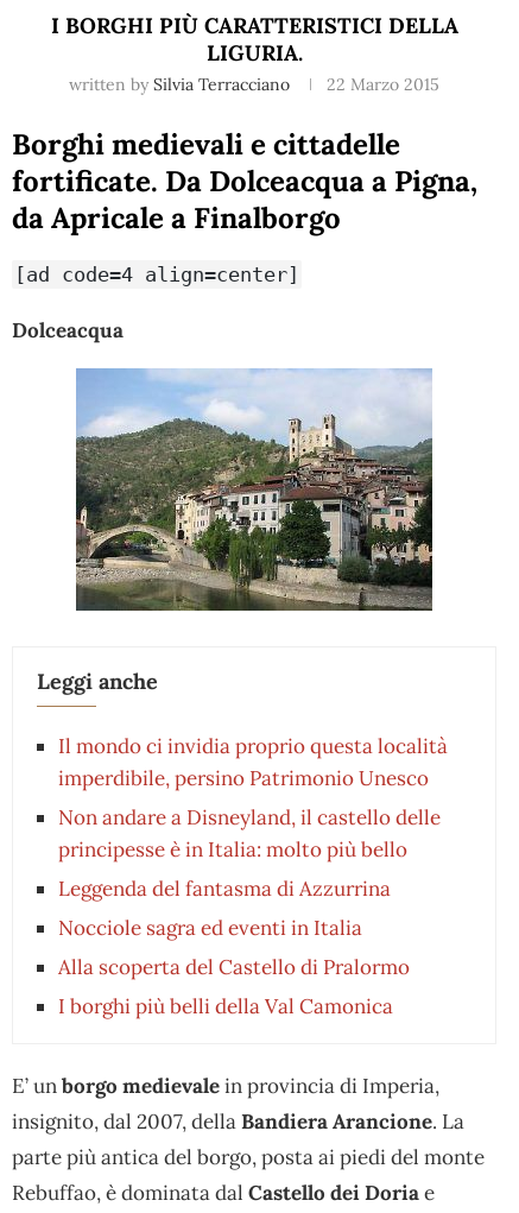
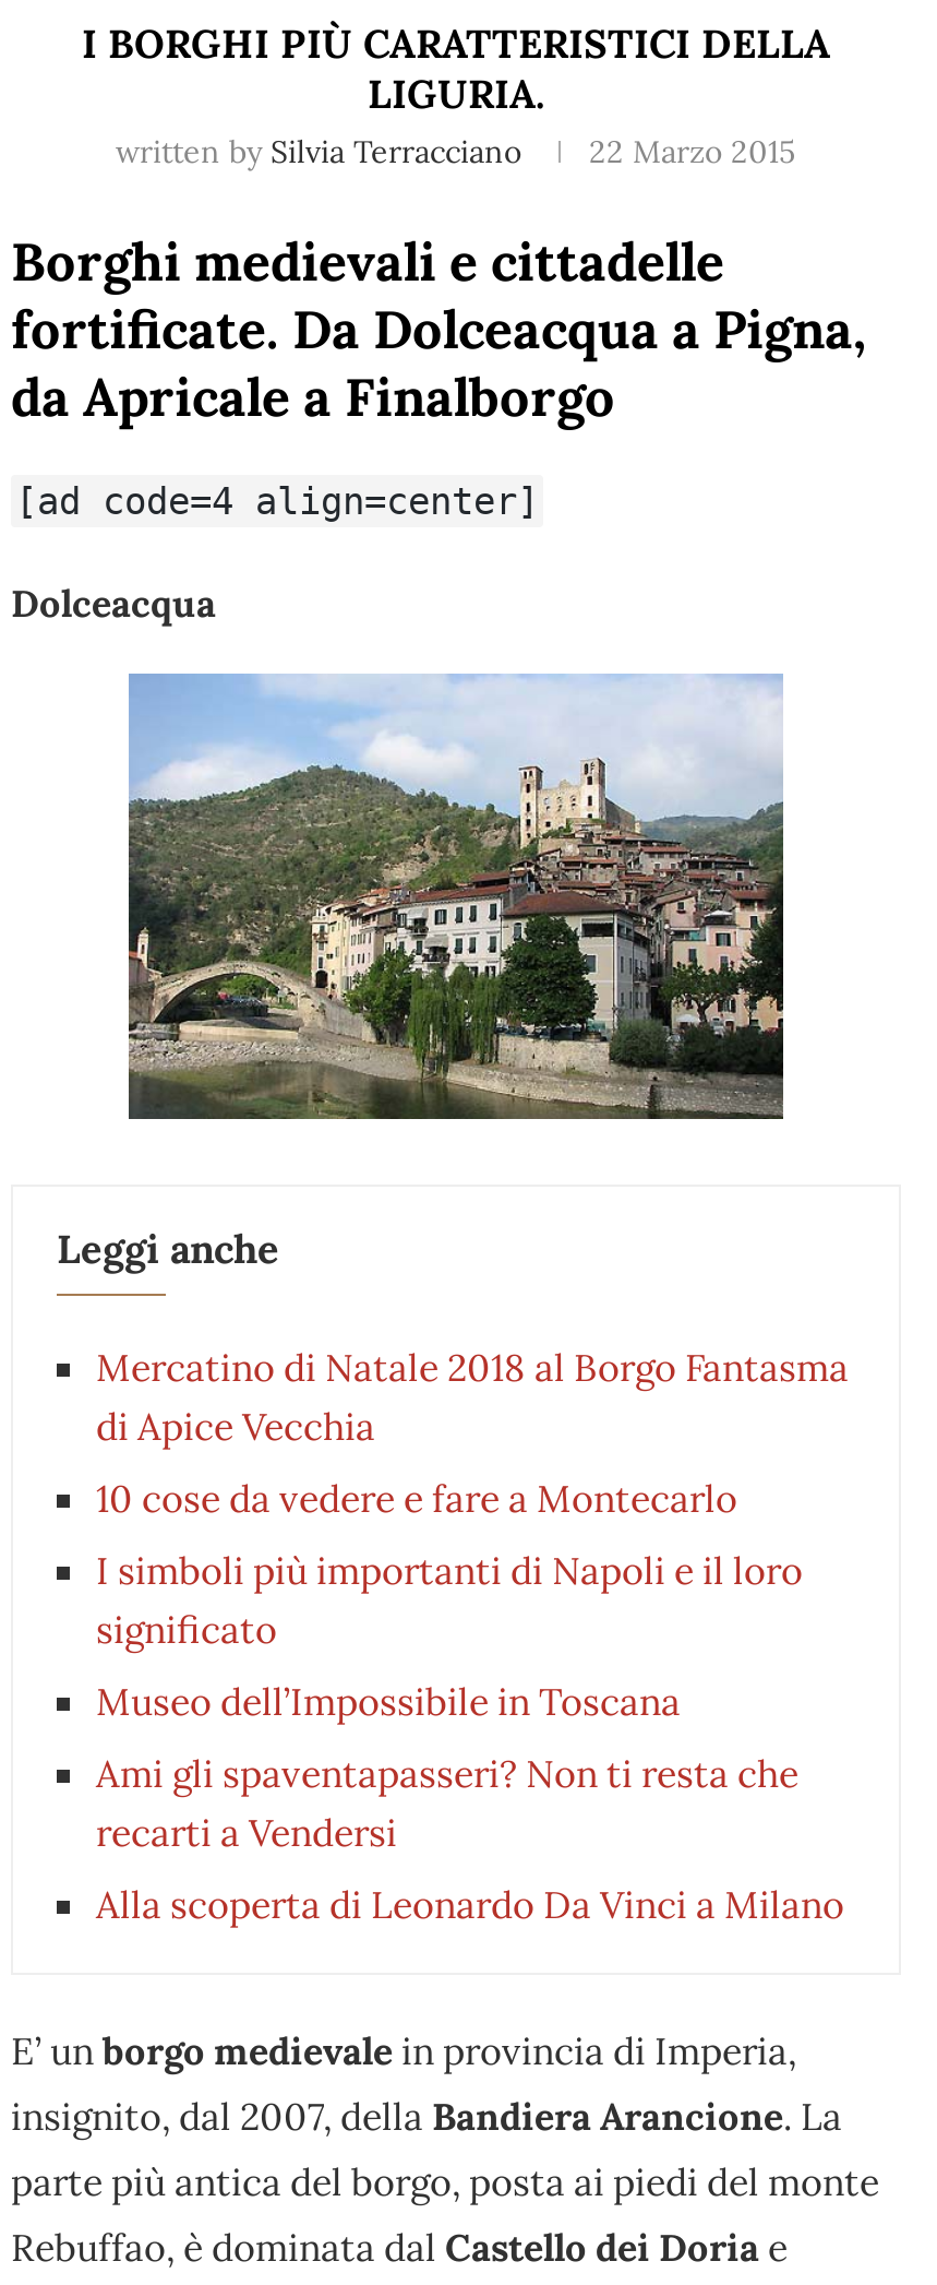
- Il mondo ci invidia proprio questa località
- imperdibile, persino Patrimonio Unesco
+ Mercatino di Natale 2018 al Borgo Fantasma
+ di Apice Vecchia

- Non andare a Disneyland, il castello delle
- principesse è in Italia: molto più bello
+ 10 cose da vedere e fare a Montecarlo

- Leggenda del fantasma di Azzurrina
+ I simboli più importanti di Napoli e il loro
+ significato

- Nocciole sagra ed eventi in Italia
+ Museo dell’Impossibile in Toscana

- Alla scoperta del Castello di Pralormo
+ Ami gli spaventapasseri? Non ti resta che
+ recarti a Vendersi

- I borghi più belli della Val Camonica
+ Alla scoperta di Leonardo Da Vinci a Milano
